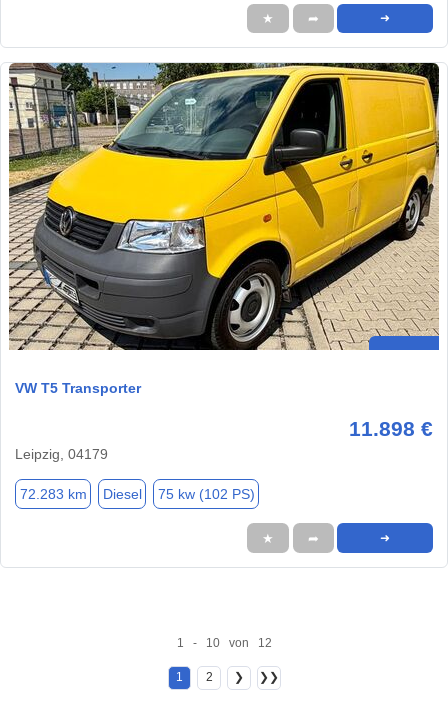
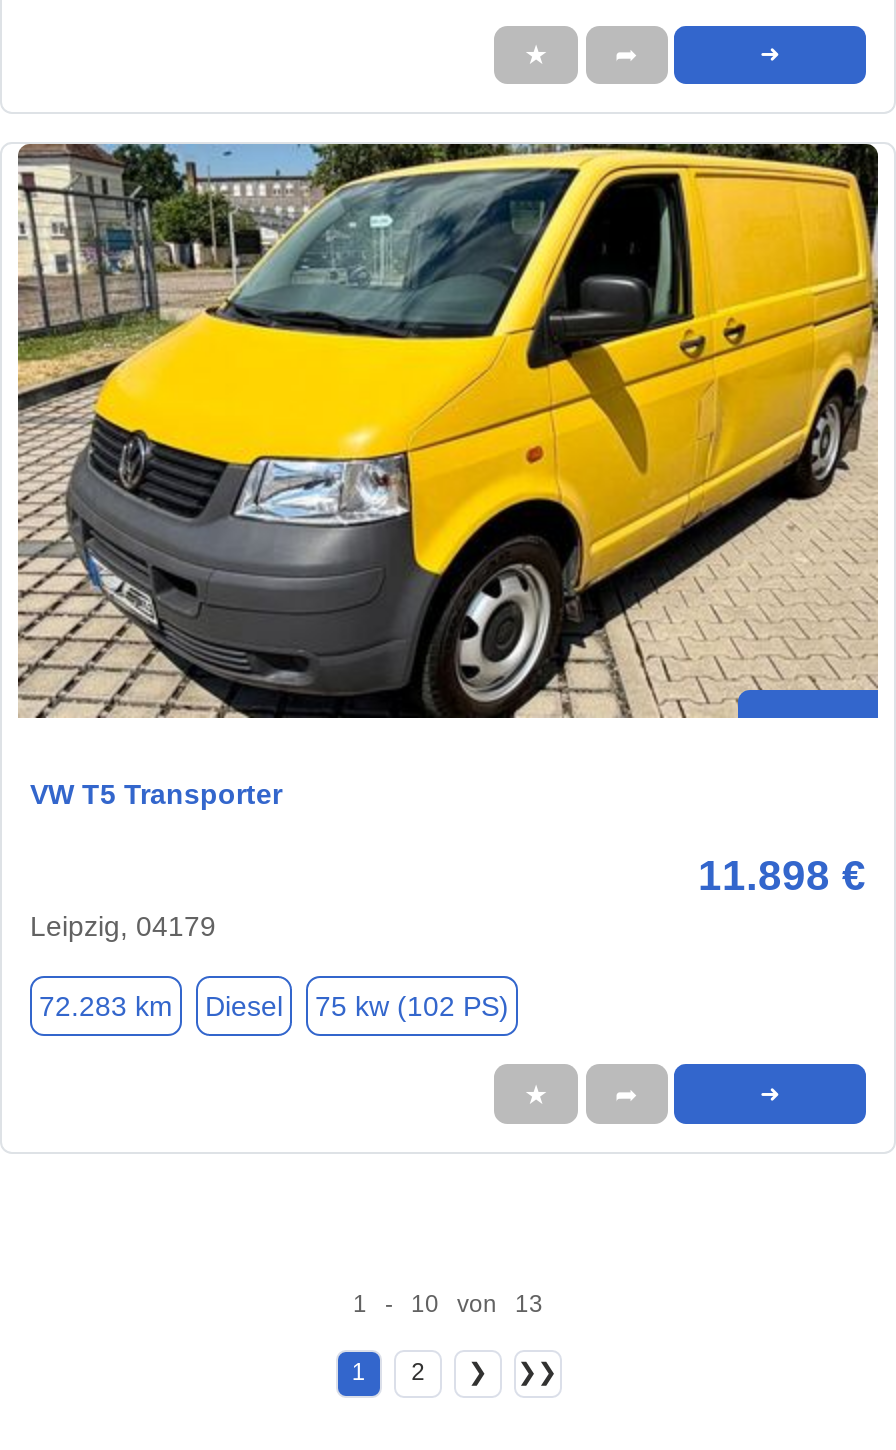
- 1 - 10 von 12
+ 1 - 10 von 13
